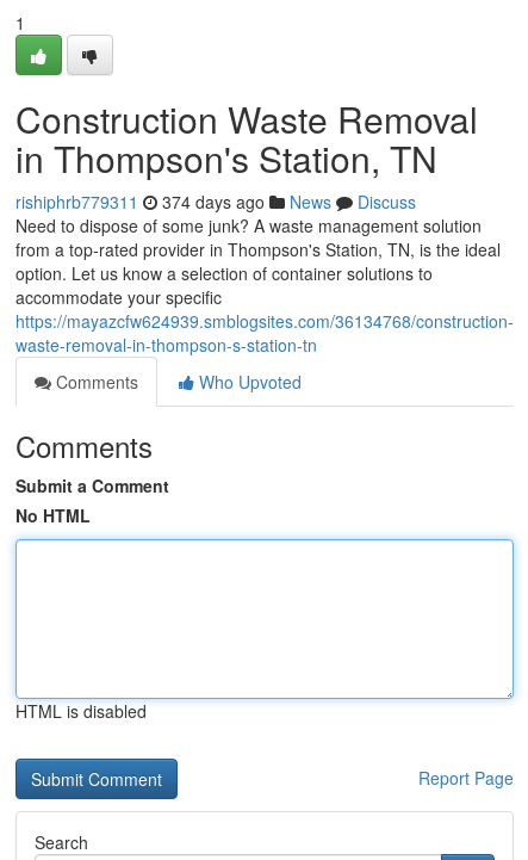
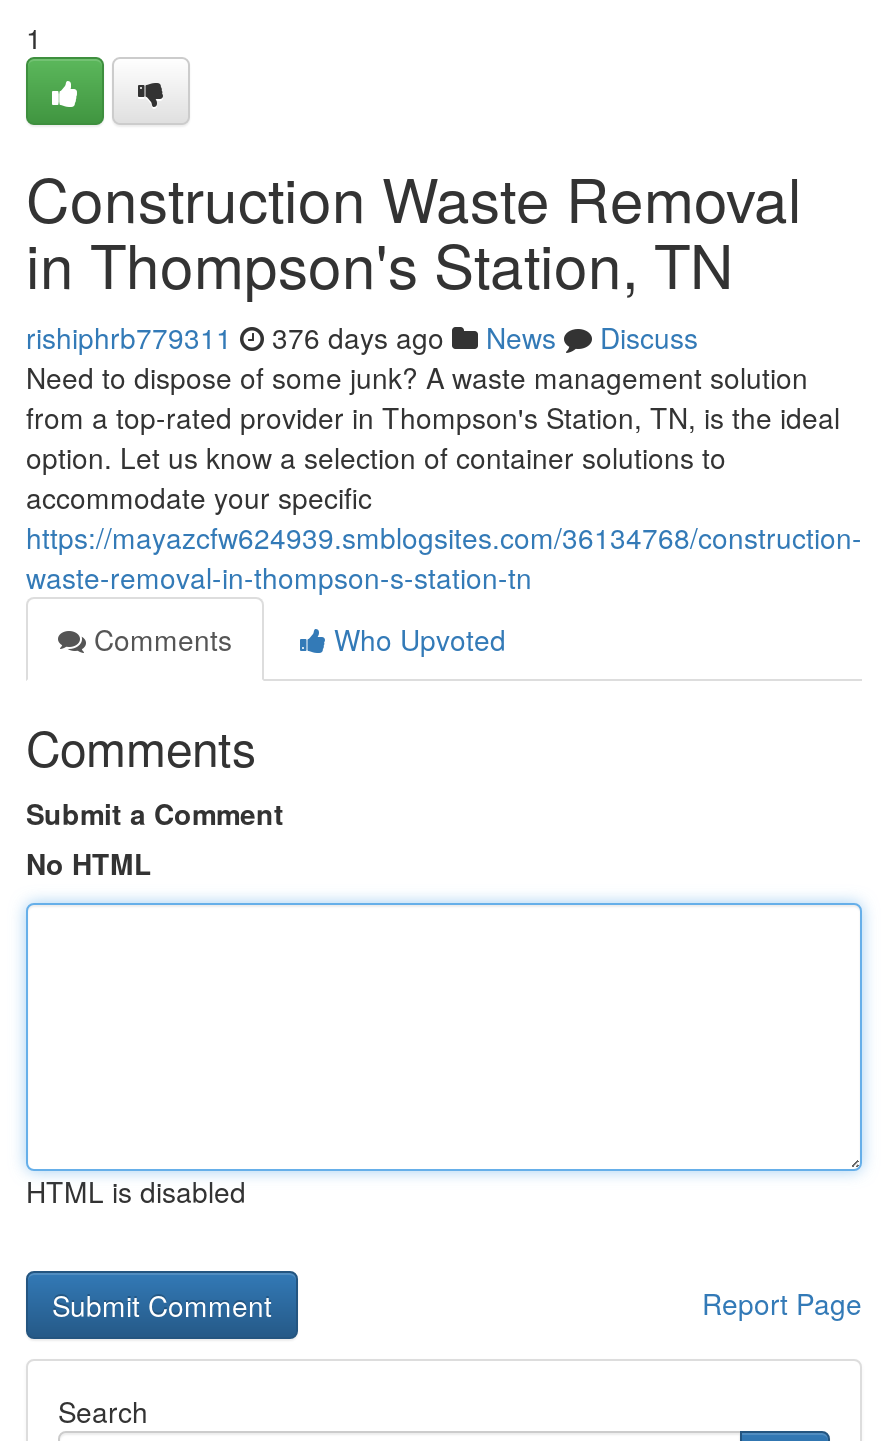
- rishiphrb779311 374 days ago News Discuss
+ rishiphrb779311 376 days ago News Discuss
